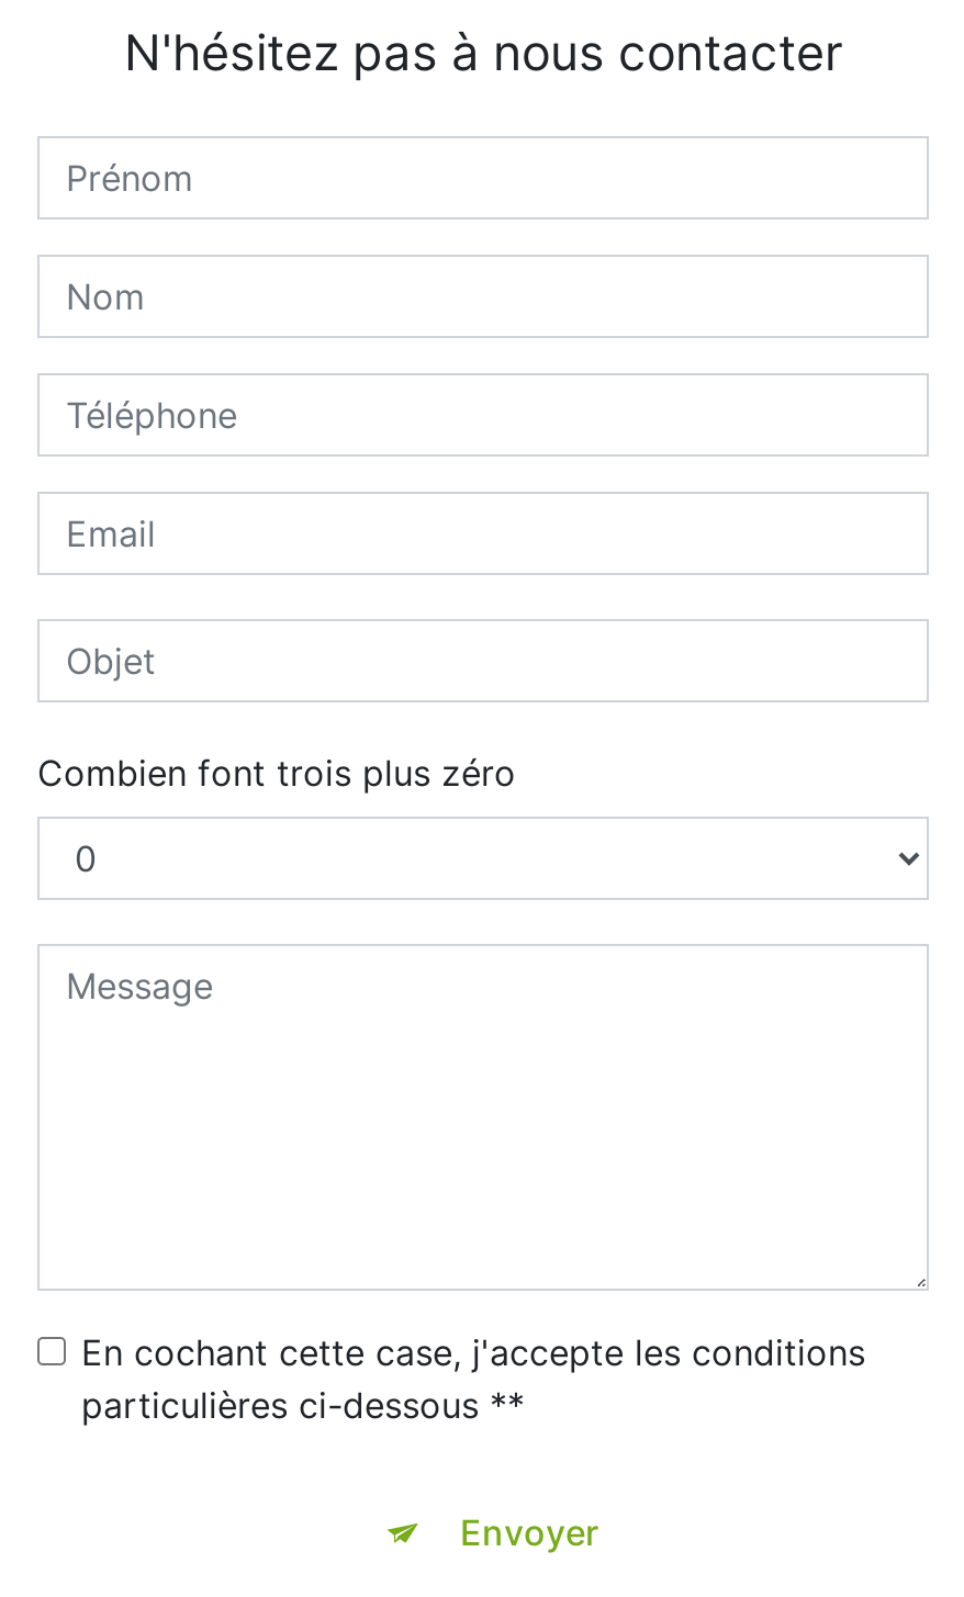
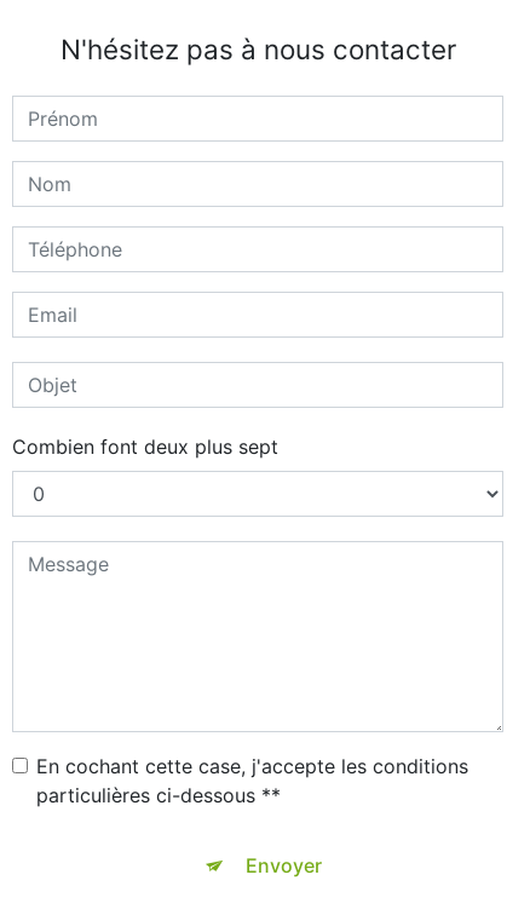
- Combien font trois plus zéro
+ Combien font deux plus sept
